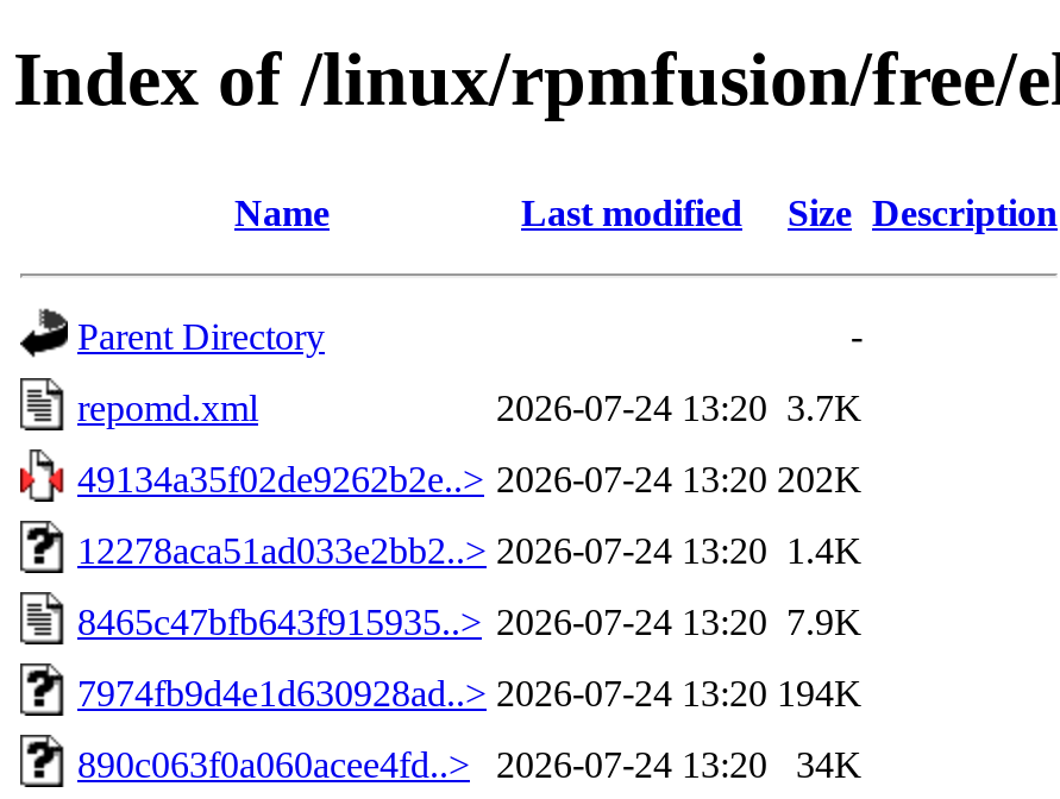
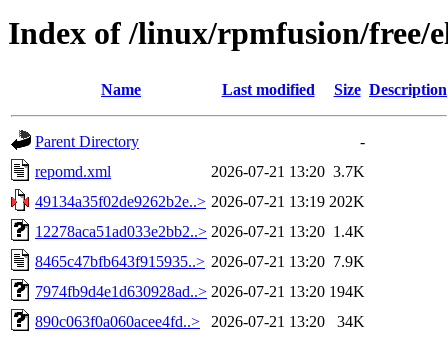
- 2026-07-24 13:20 3.7K
+ 2026-07-21 13:20 3.7K

- 49134a35f02de9262b2e..> 2026-07-24 13:20 202K
+ 49134a35f02de9262b2e..> 2026-07-21 13:19 202K

- 12278aca51ad033e2bb2..> 2026-07-24 13:20 1.4K
+ 12278aca51ad033e2bb2..> 2026-07-21 13:20 1.4K

- 8465c47bfb643f915935..> 2026-07-24 13:20 7.9K
+ 8465c47bfb643f915935..> 2026-07-21 13:20 7.9K

- 7974fb9d4e1d630928ad..> 2026-07-24 13:20 194K
+ 7974fb9d4e1d630928ad..> 2026-07-21 13:20 194K

- 890c063f0a060acee4fd..> 2026-07-24 13:20 34K
+ 890c063f0a060acee4fd..> 2026-07-21 13:20 34K
